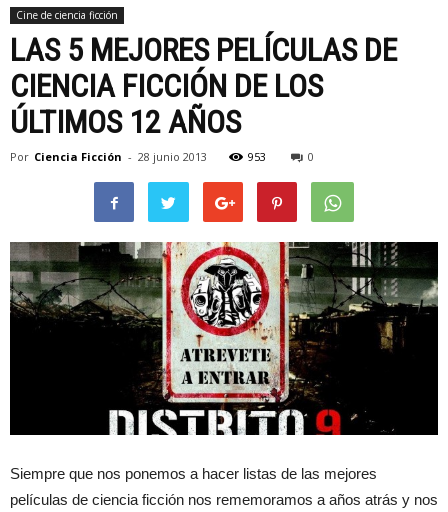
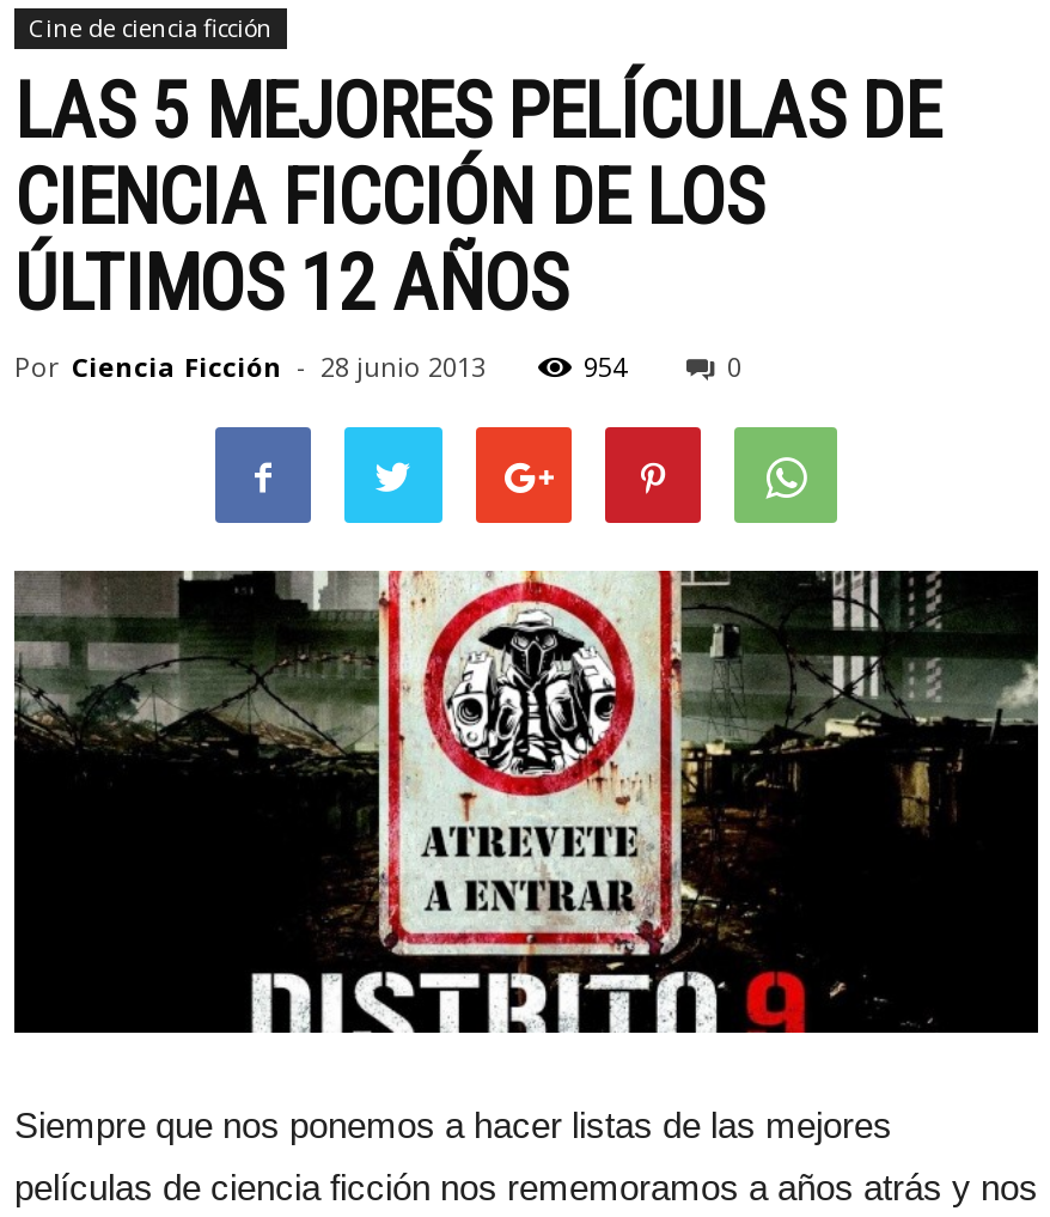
- 953
+ 954
